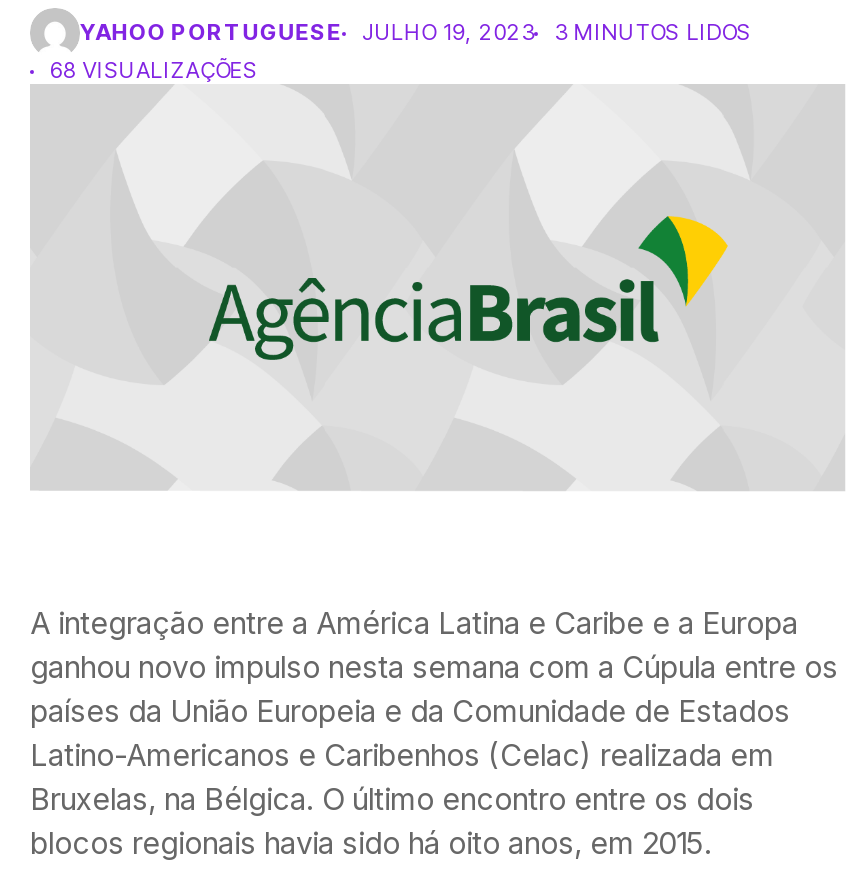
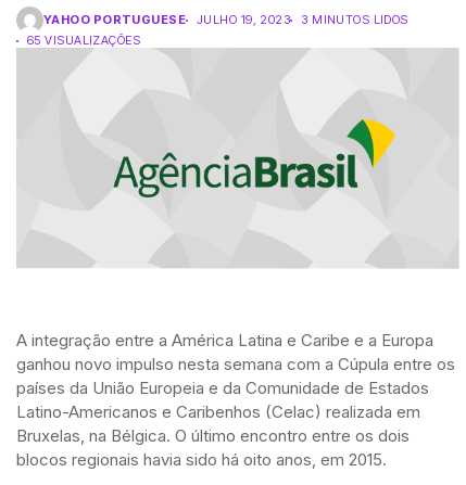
- 68 VISUALIZAÇÕES
+ 65 VISUALIZAÇÕES
